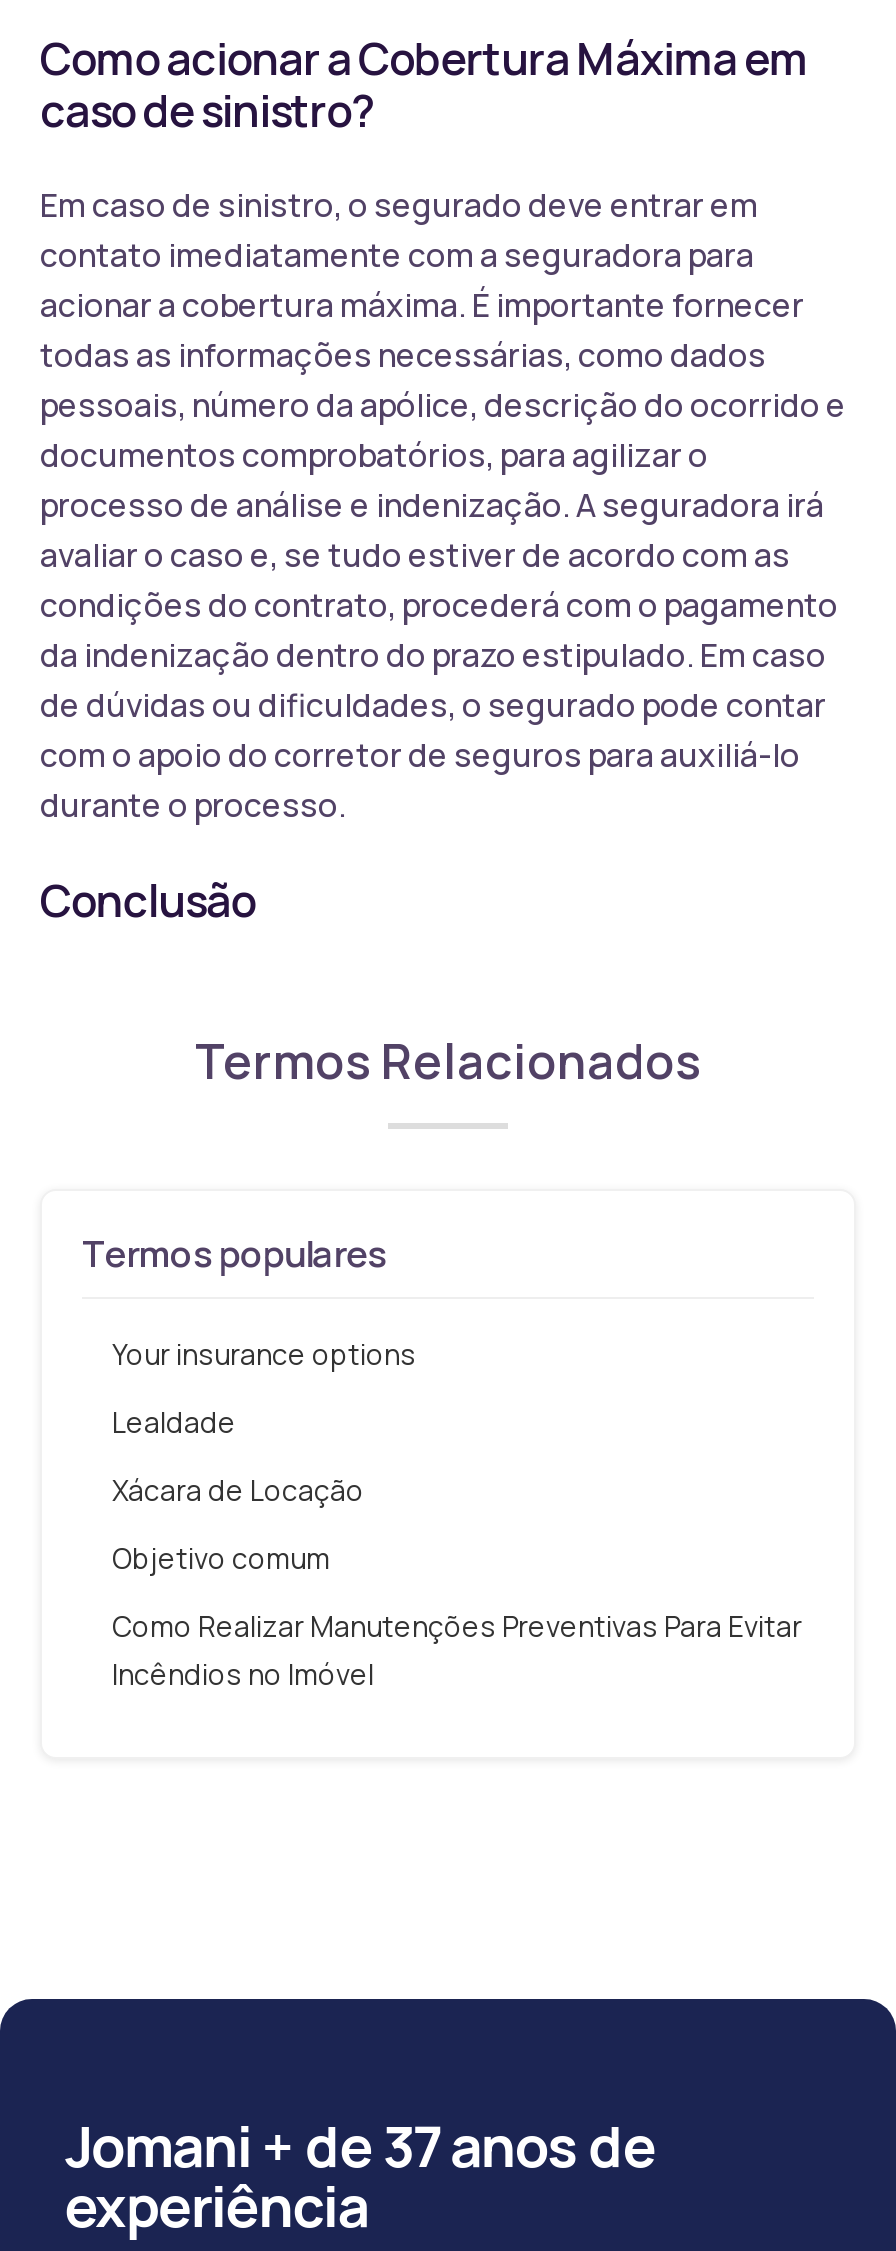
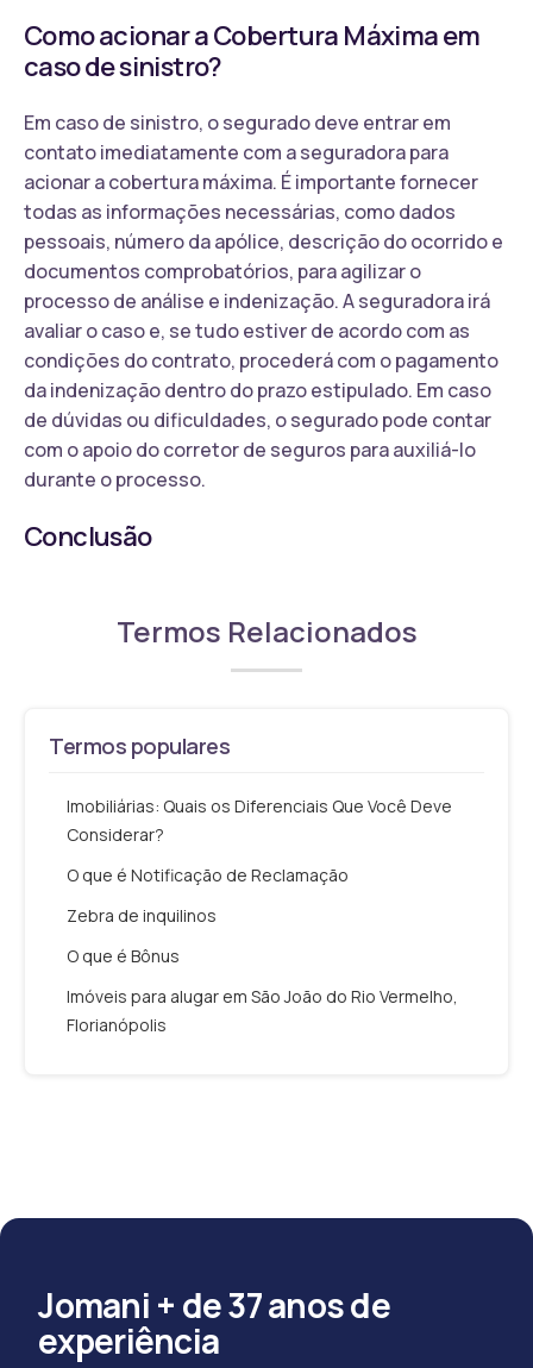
- Your insurance options
+ Imobiliárias: Quais os Diferenciais Que Você Deve
+ Considerar?

- Lealdade
+ O que é Notificação de Reclamação

- Xácara de Locação
+ Zebra de inquilinos

- Objetivo comum
+ O que é Bônus

- Como Realizar Manutenções Preventivas Para Evitar
- Incêndios no Imóvel
+ Imóveis para alugar em São João do Rio Vermelho,
+ Florianópolis
